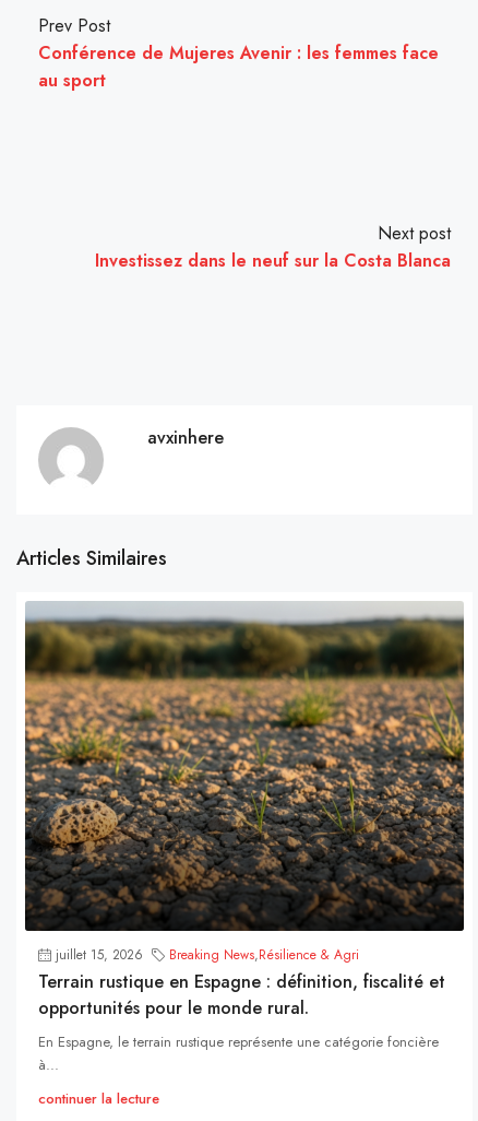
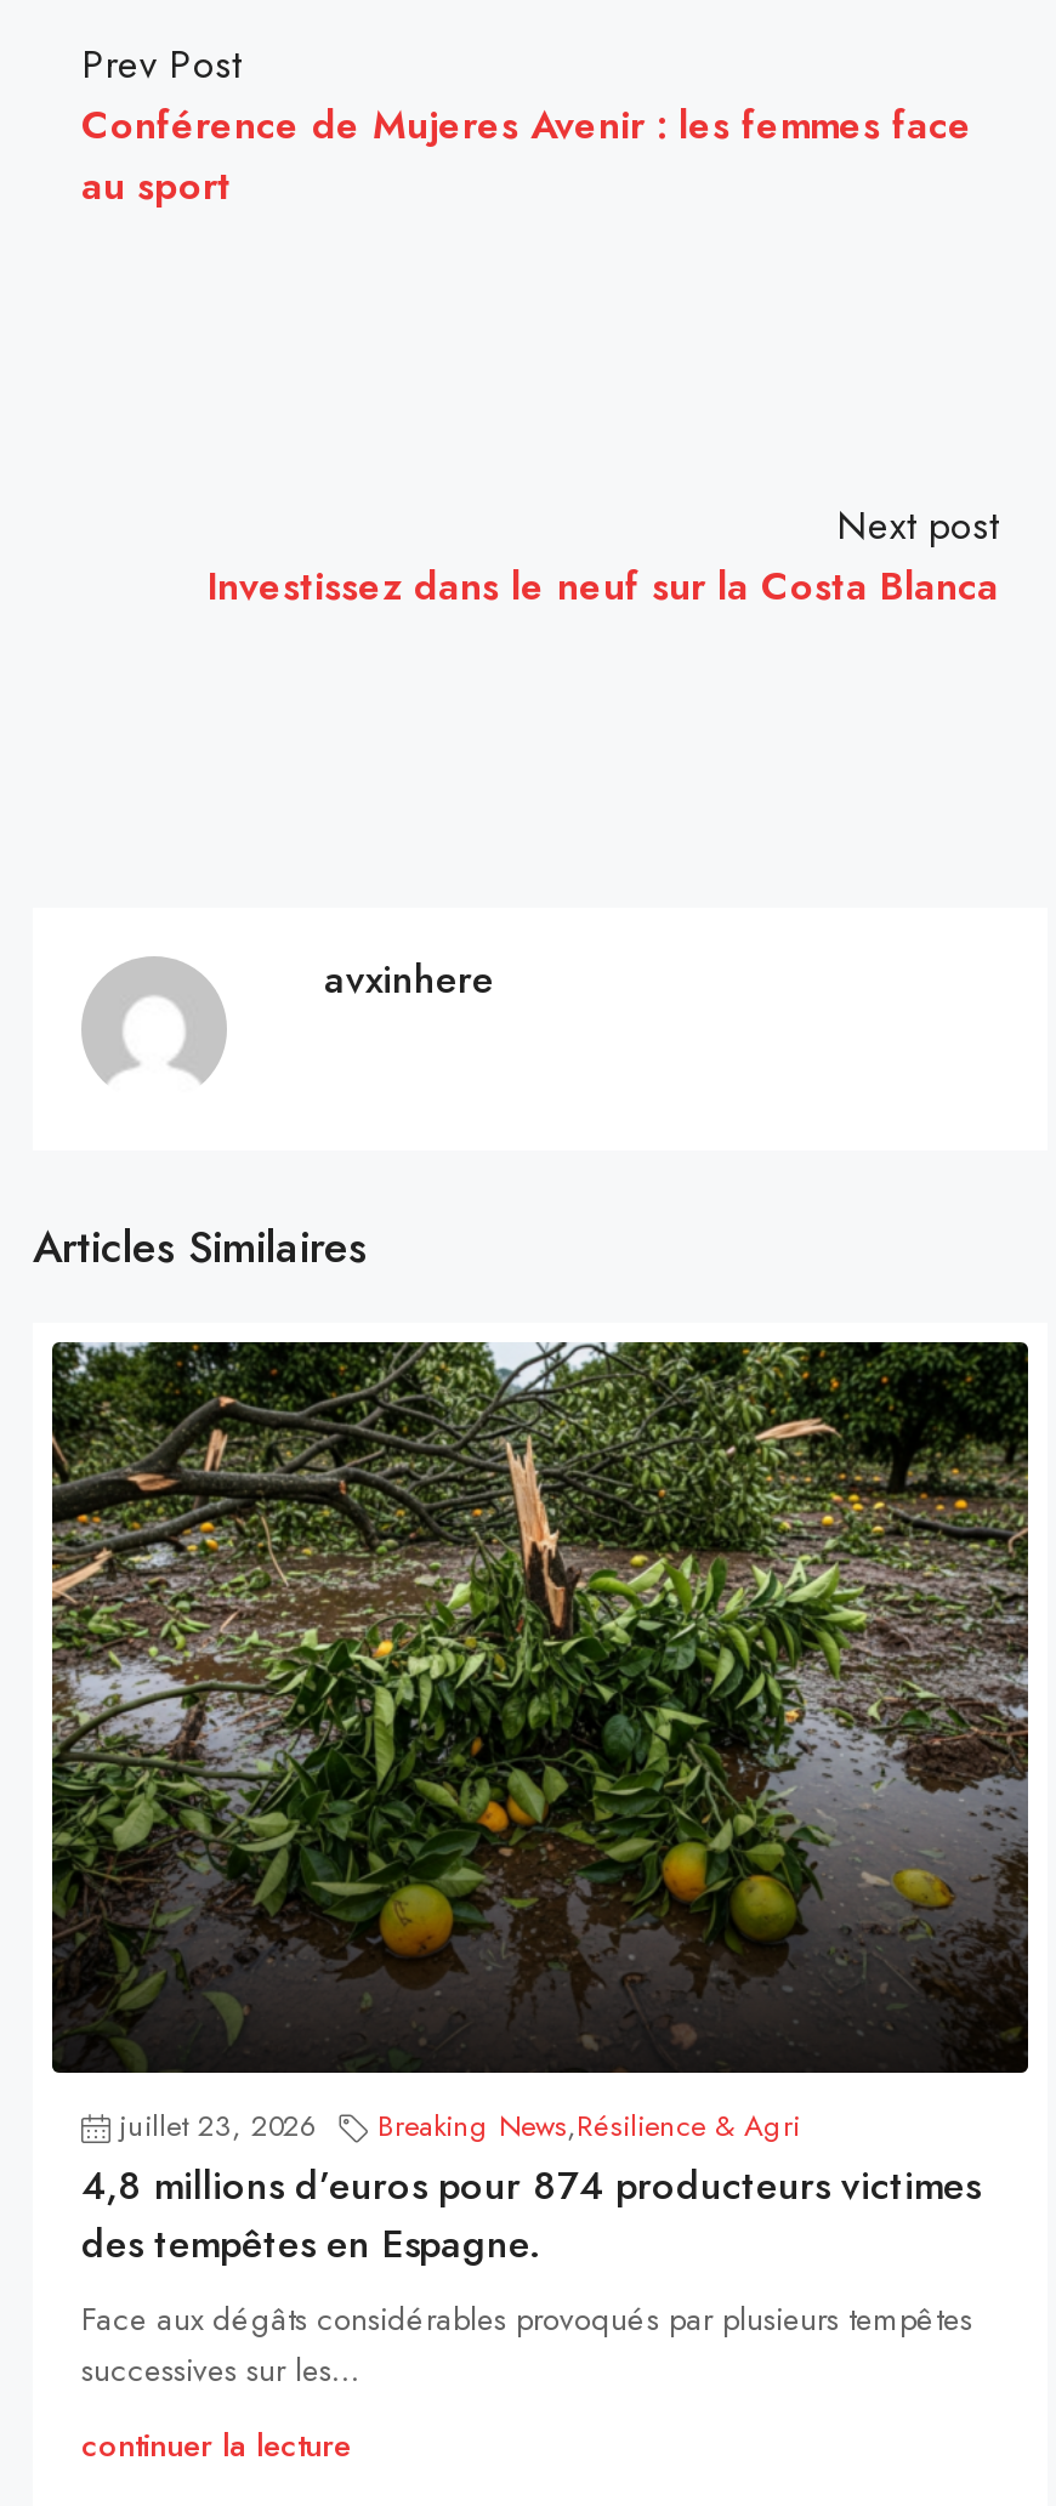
- [image]
- juillet 15, 2026 Breaking News,Résilience & Agri
+ [image]
+ juillet 23, 2026 Breaking News,Résilience & Agri

- Terrain rustique en Espagne : définition, fiscalité et
- opportunités pour le monde rural.
- En Espagne, le terrain rustique représente une catégorie foncière
- à...
+ 4,8 millions d’euros pour 874 producteurs victimes
+ des tempêtes en Espagne.
+ Face aux dégâts considérables provoqués par plusieurs tempêtes
+ successives sur les...
